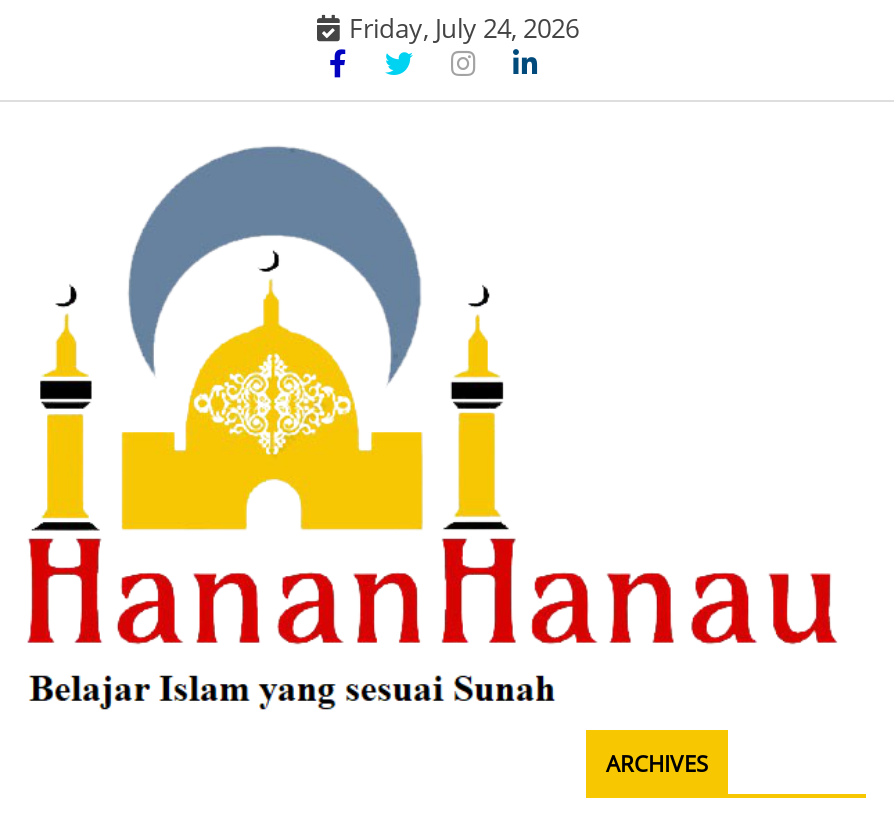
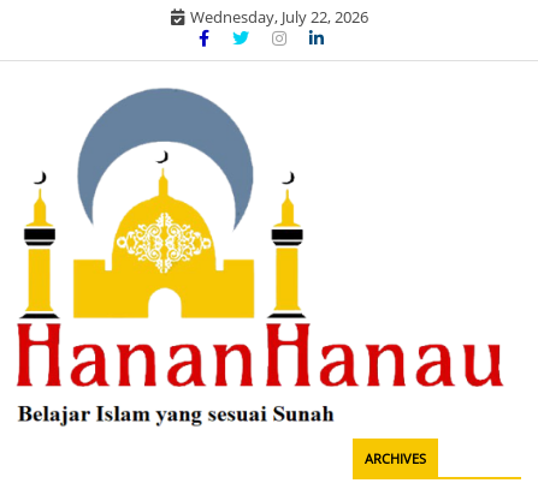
- Friday, July 24, 2026
+ Wednesday, July 22, 2026
